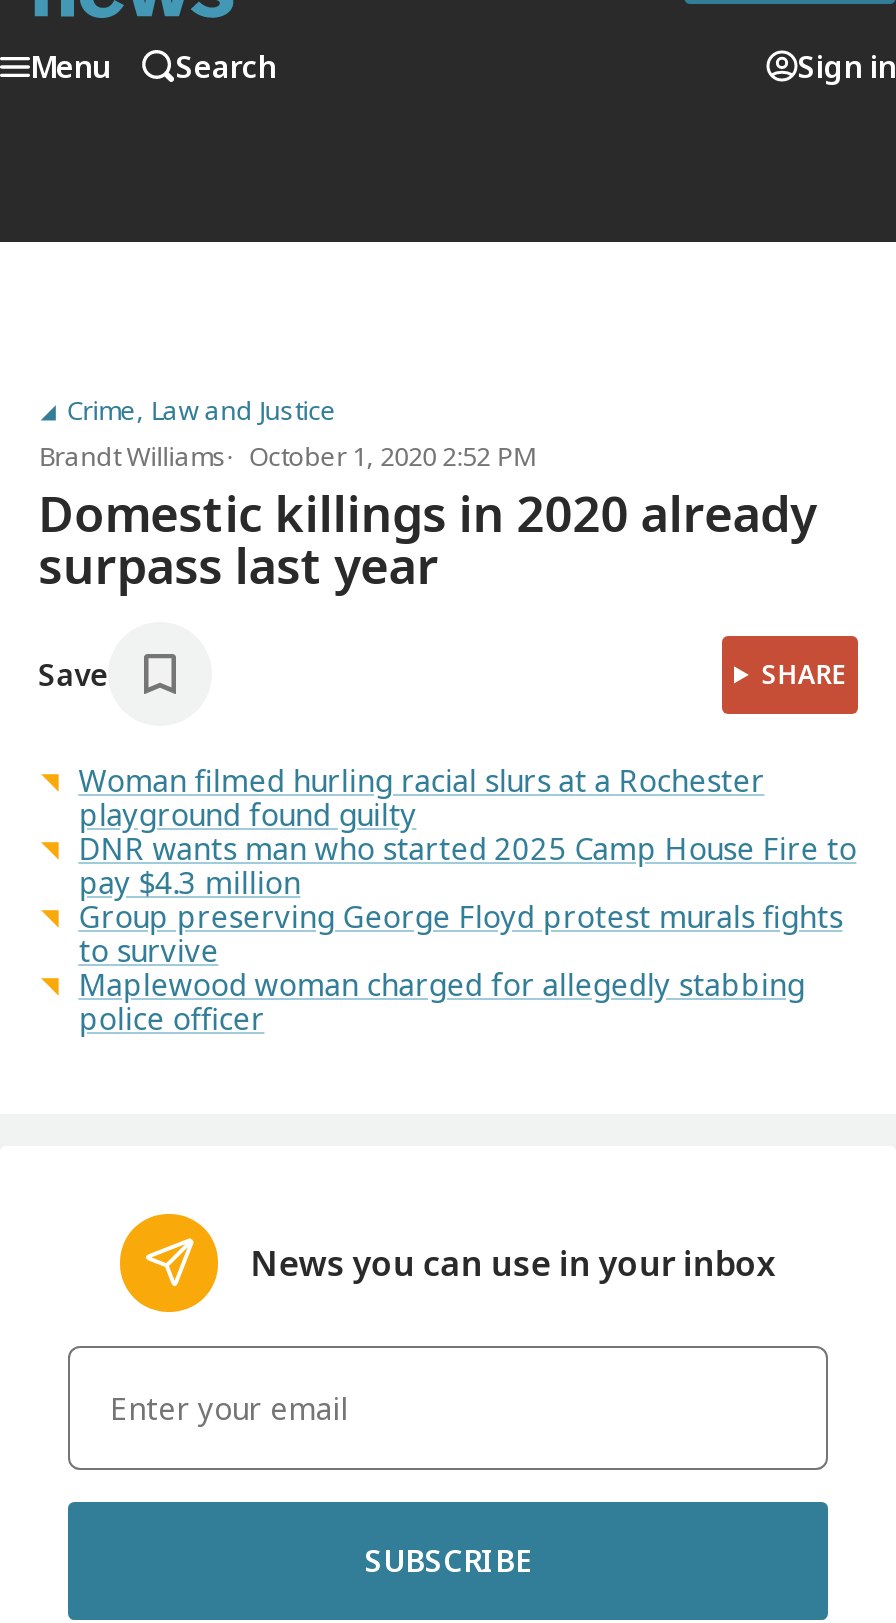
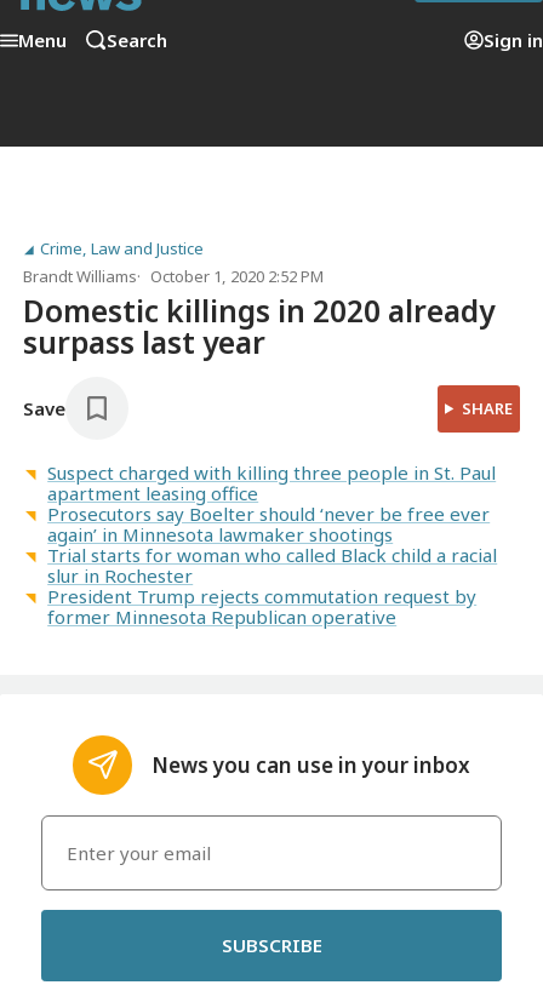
- Woman filmed hurling racial slurs at a Rochester
- playground found guilty
- DNR wants man who started 2025 Camp House Fire to
- pay $4.3 million
- Group preserving George Floyd protest murals fights
- to survive
- Maplewood woman charged for allegedly stabbing
- police officer
+ Suspect charged with killing three people in St. Paul
+ apartment leasing office
+ Prosecutors say Boelter should ‘never be free ever
+ again’ in Minnesota lawmaker shootings
+ Trial starts for woman who called Black child a racial
+ slur in Rochester
+ President Trump rejects commutation request by
+ former Minnesota Republican operative
